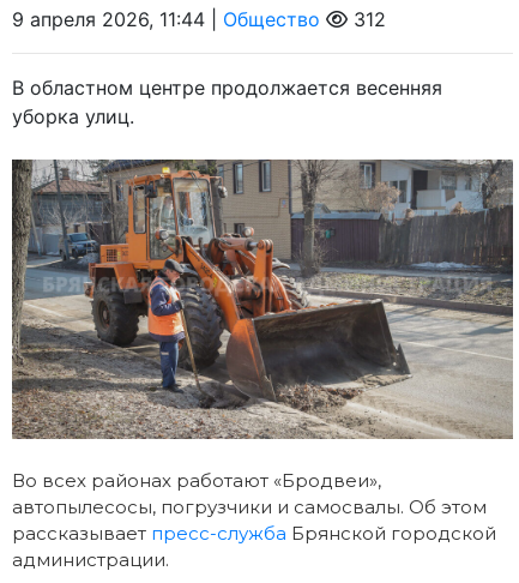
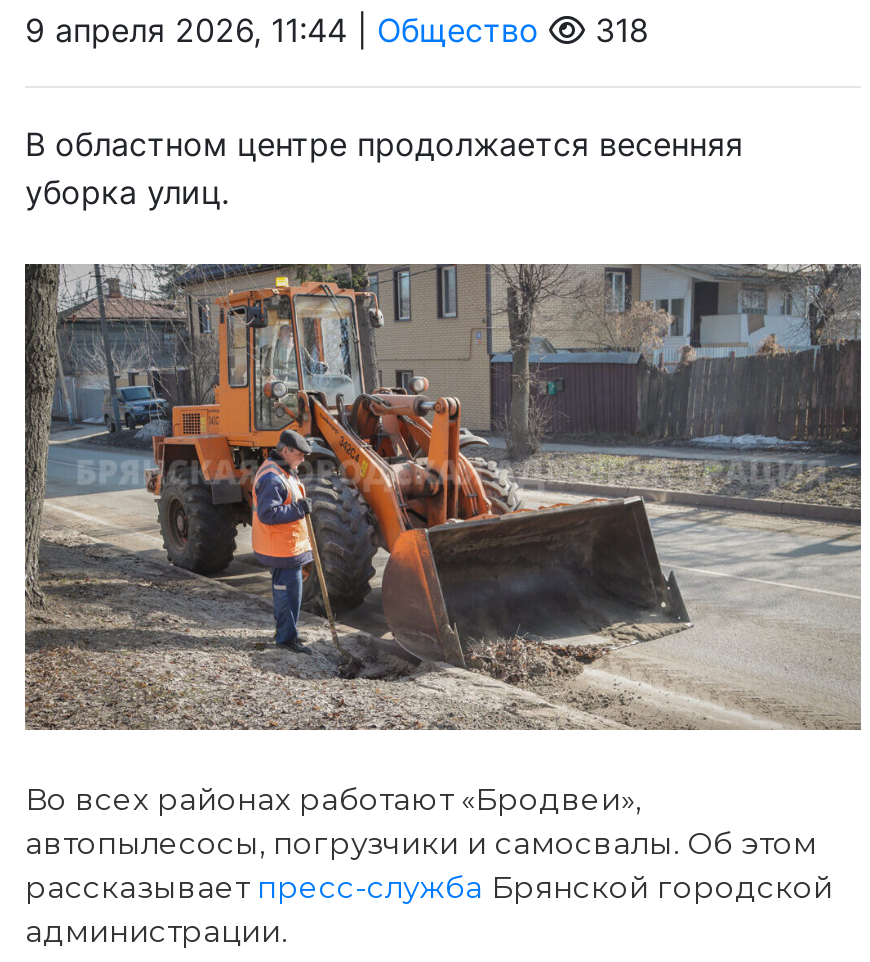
- 312
+ 318
